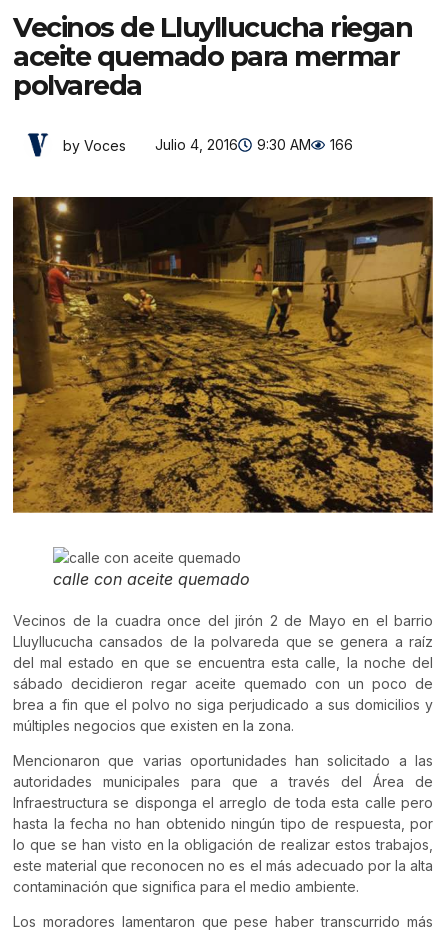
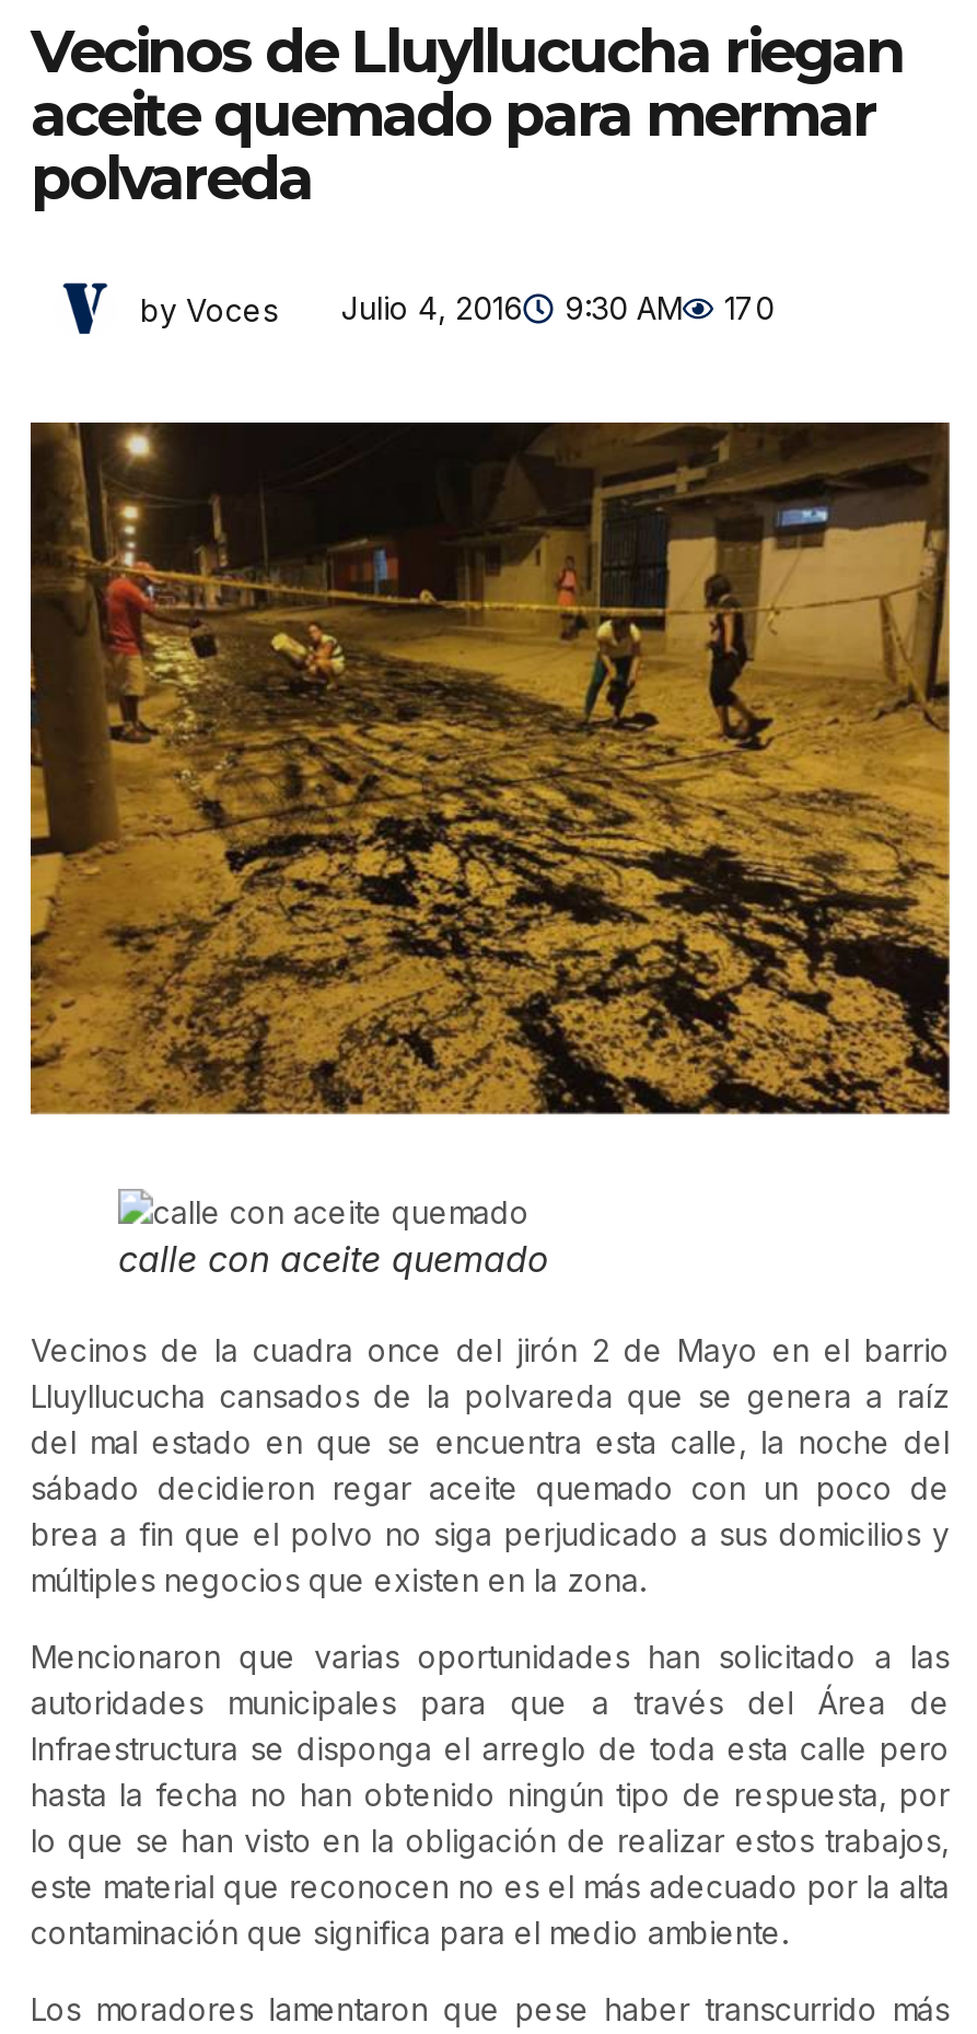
- by Voces Julio 4, 2016 9:30 AM 166
+ by Voces Julio 4, 2016 9:30 AM 170
